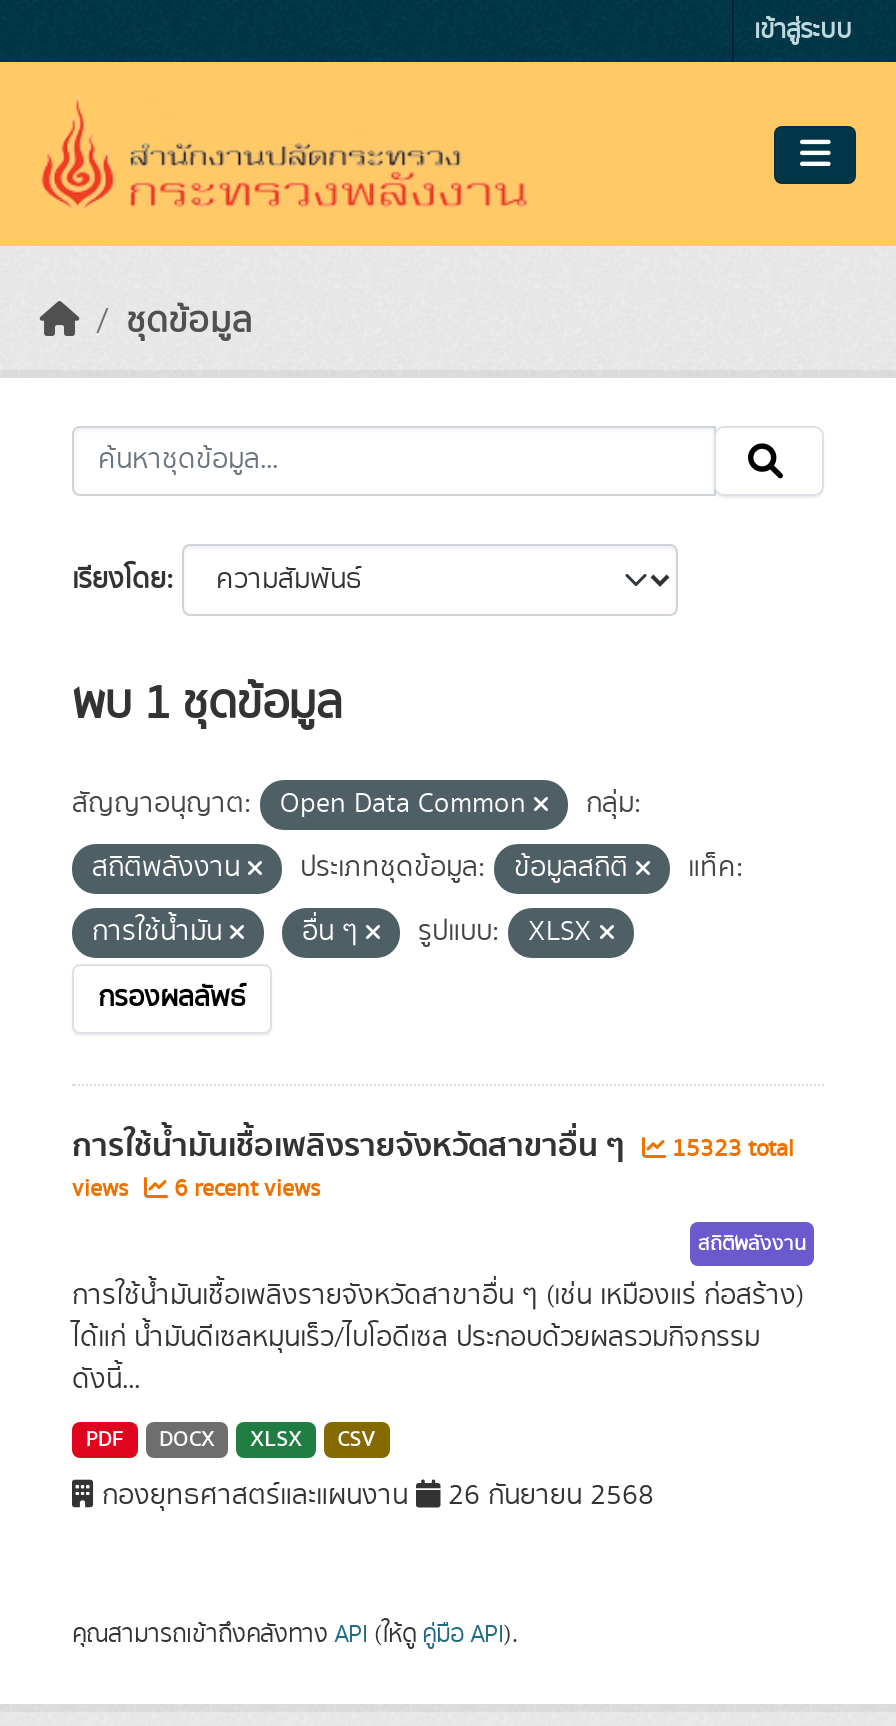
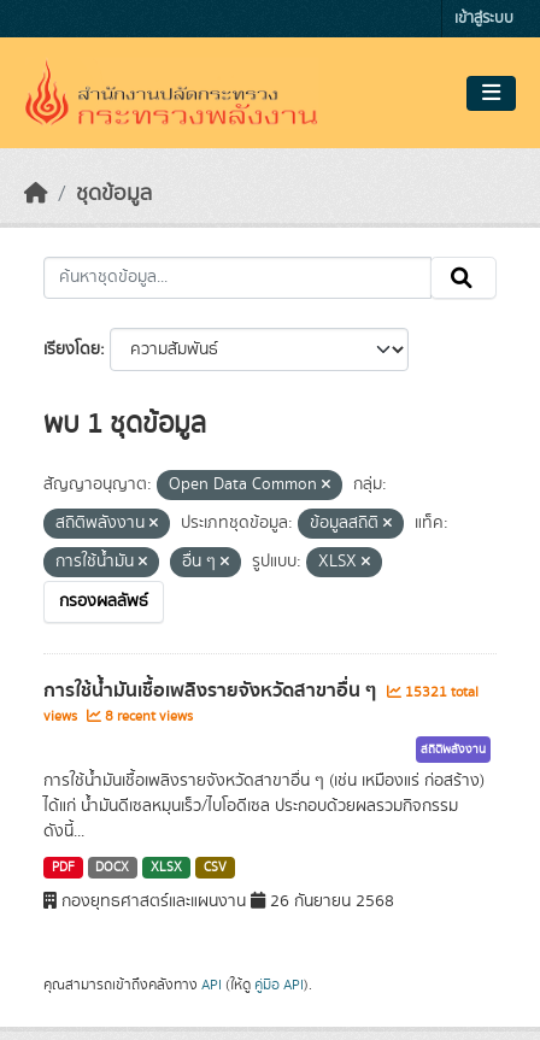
- การใช้น้ำมันเชื้อเพลิงรายจังหวัดสาขาอื่น ๆ 15323 total
+ การใช้น้ำมันเชื้อเพลิงรายจังหวัดสาขาอื่น ๆ 15321 total

- views 6 recent views
+ views 8 recent views
